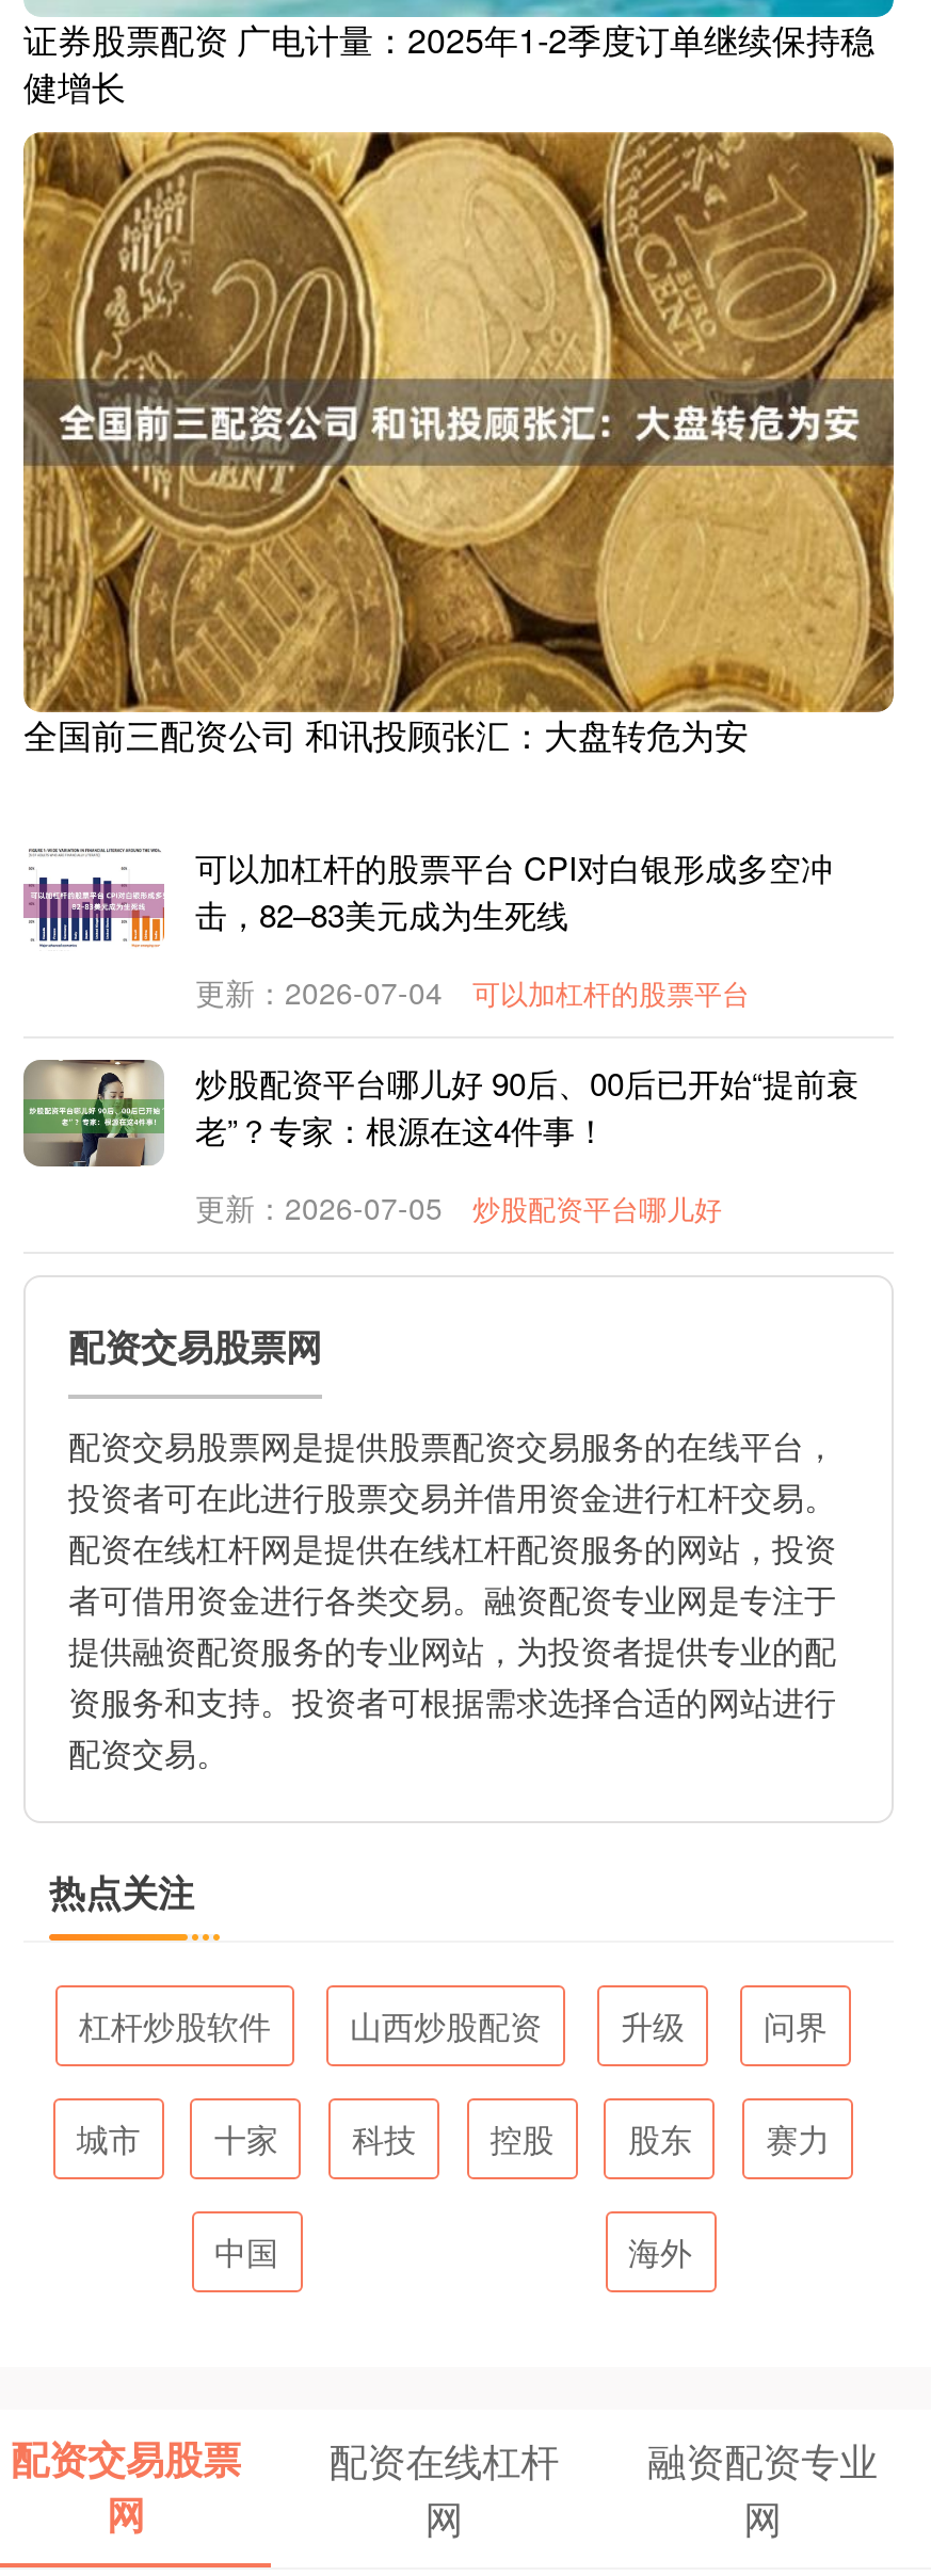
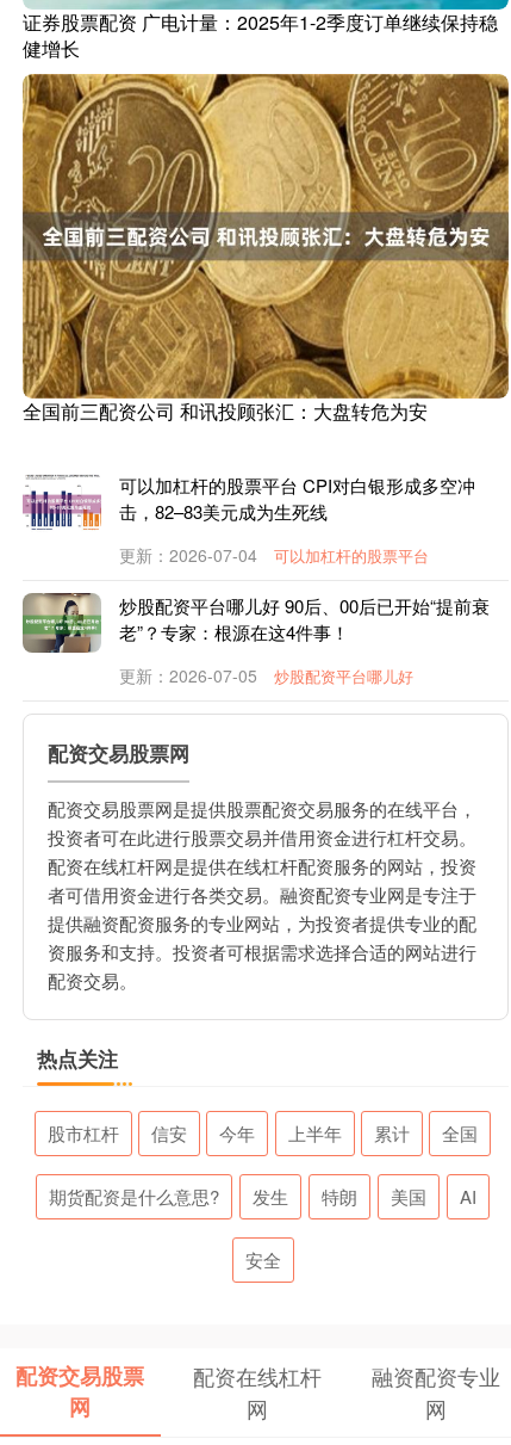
- 杠杆炒股软件
- 山西炒股配资
- 升级
- 问界
+ 股市杠杆
+ 信安
+ 今年
+ 上半年
+ 累计
+ 全国

- 城市
- 十家
- 科技
- 控股
- 股东
- 赛力
+ 期货配资是什么意思?
+ 发生
+ 特朗
+ 美国
+ AI

- 中国
- 海外
+ 安全
